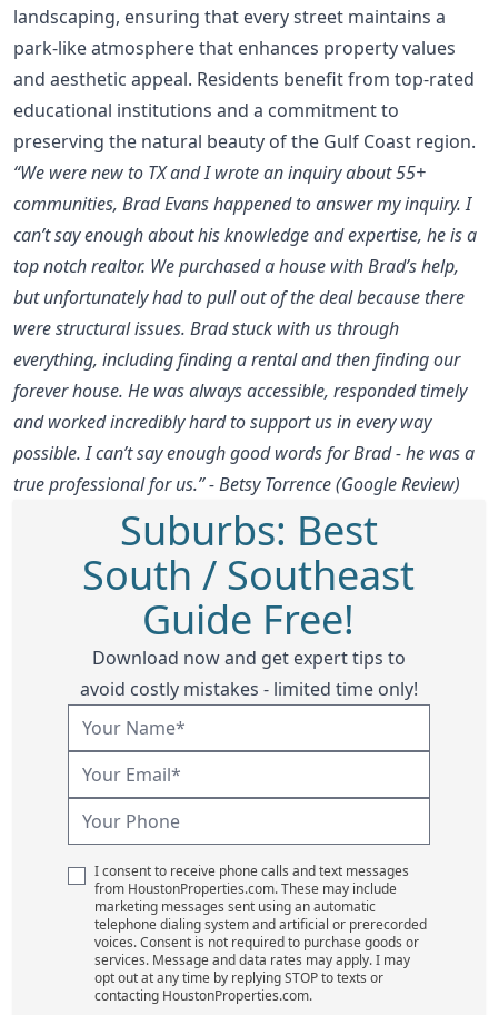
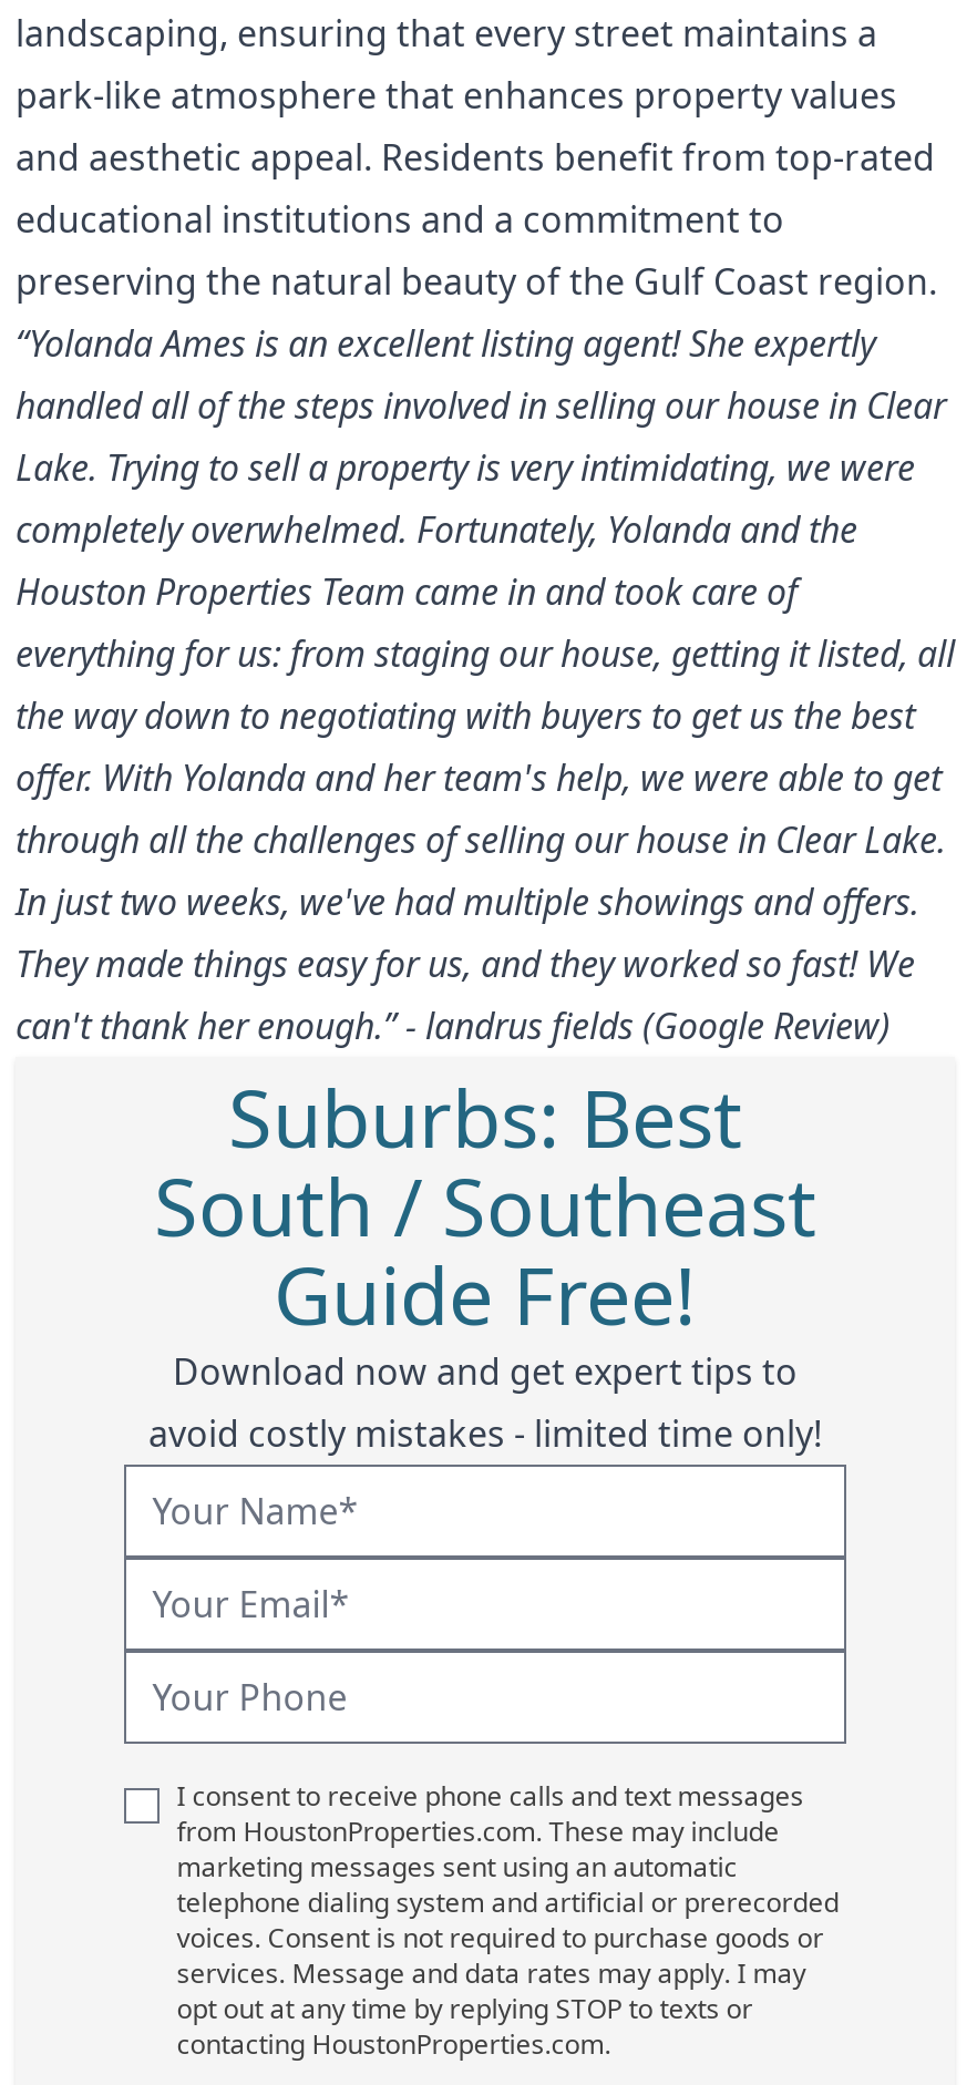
- “We were new to TX and I wrote an inquiry about 55+
- communities, Brad Evans happened to answer my inquiry. I
- can’t say enough about his knowledge and expertise, he is a
- top notch realtor. We purchased a house with Brad’s help,
- but unfortunately had to pull out of the deal because there
- were structural issues. Brad stuck with us through
- everything, including finding a rental and then finding our
- forever house. He was always accessible, responded timely
- and worked incredibly hard to support us in every way
- possible. I can’t say enough good words for Brad - he was a
- true professional for us.” - Betsy Torrence (Google Review)
+ “Yolanda Ames is an excellent listing agent! She expertly
+ handled all of the steps involved in selling our house in Clear
+ Lake. Trying to sell a property is very intimidating, we were
+ completely overwhelmed. Fortunately, Yolanda and the
+ Houston Properties Team came in and took care of
+ everything for us: from staging our house, getting it listed, all
+ the way down to negotiating with buyers to get us the best
+ offer. With Yolanda and her team's help, we were able to get
+ through all the challenges of selling our house in Clear Lake.
+ In just two weeks, we've had multiple showings and offers.
+ They made things easy for us, and they worked so fast! We
+ can't thank her enough.” - landrus fields (Google Review)
